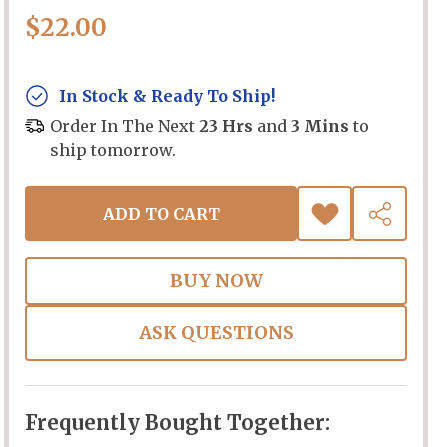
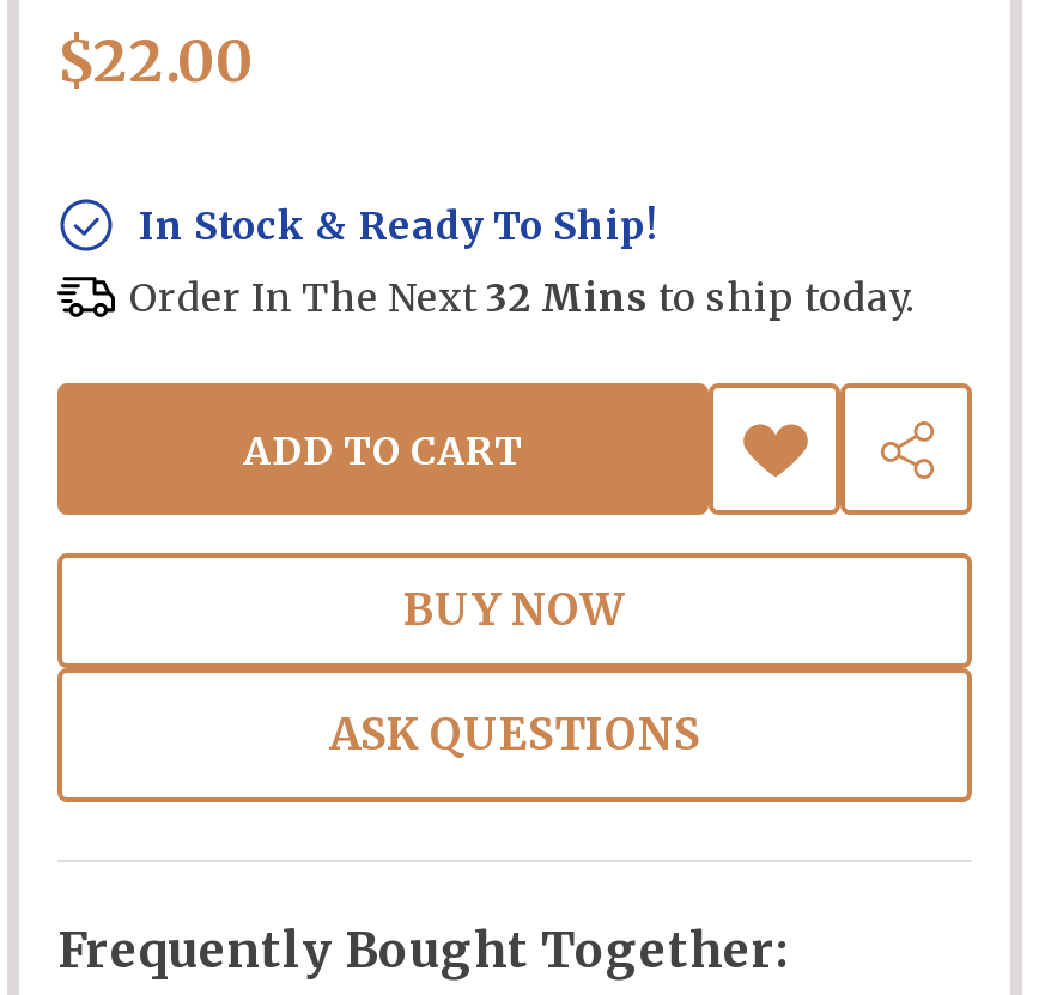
- Order In The Next 23 Hrs and 3 Mins to
- ship tomorrow.
+ Order In The Next 32 Mins to ship today.
